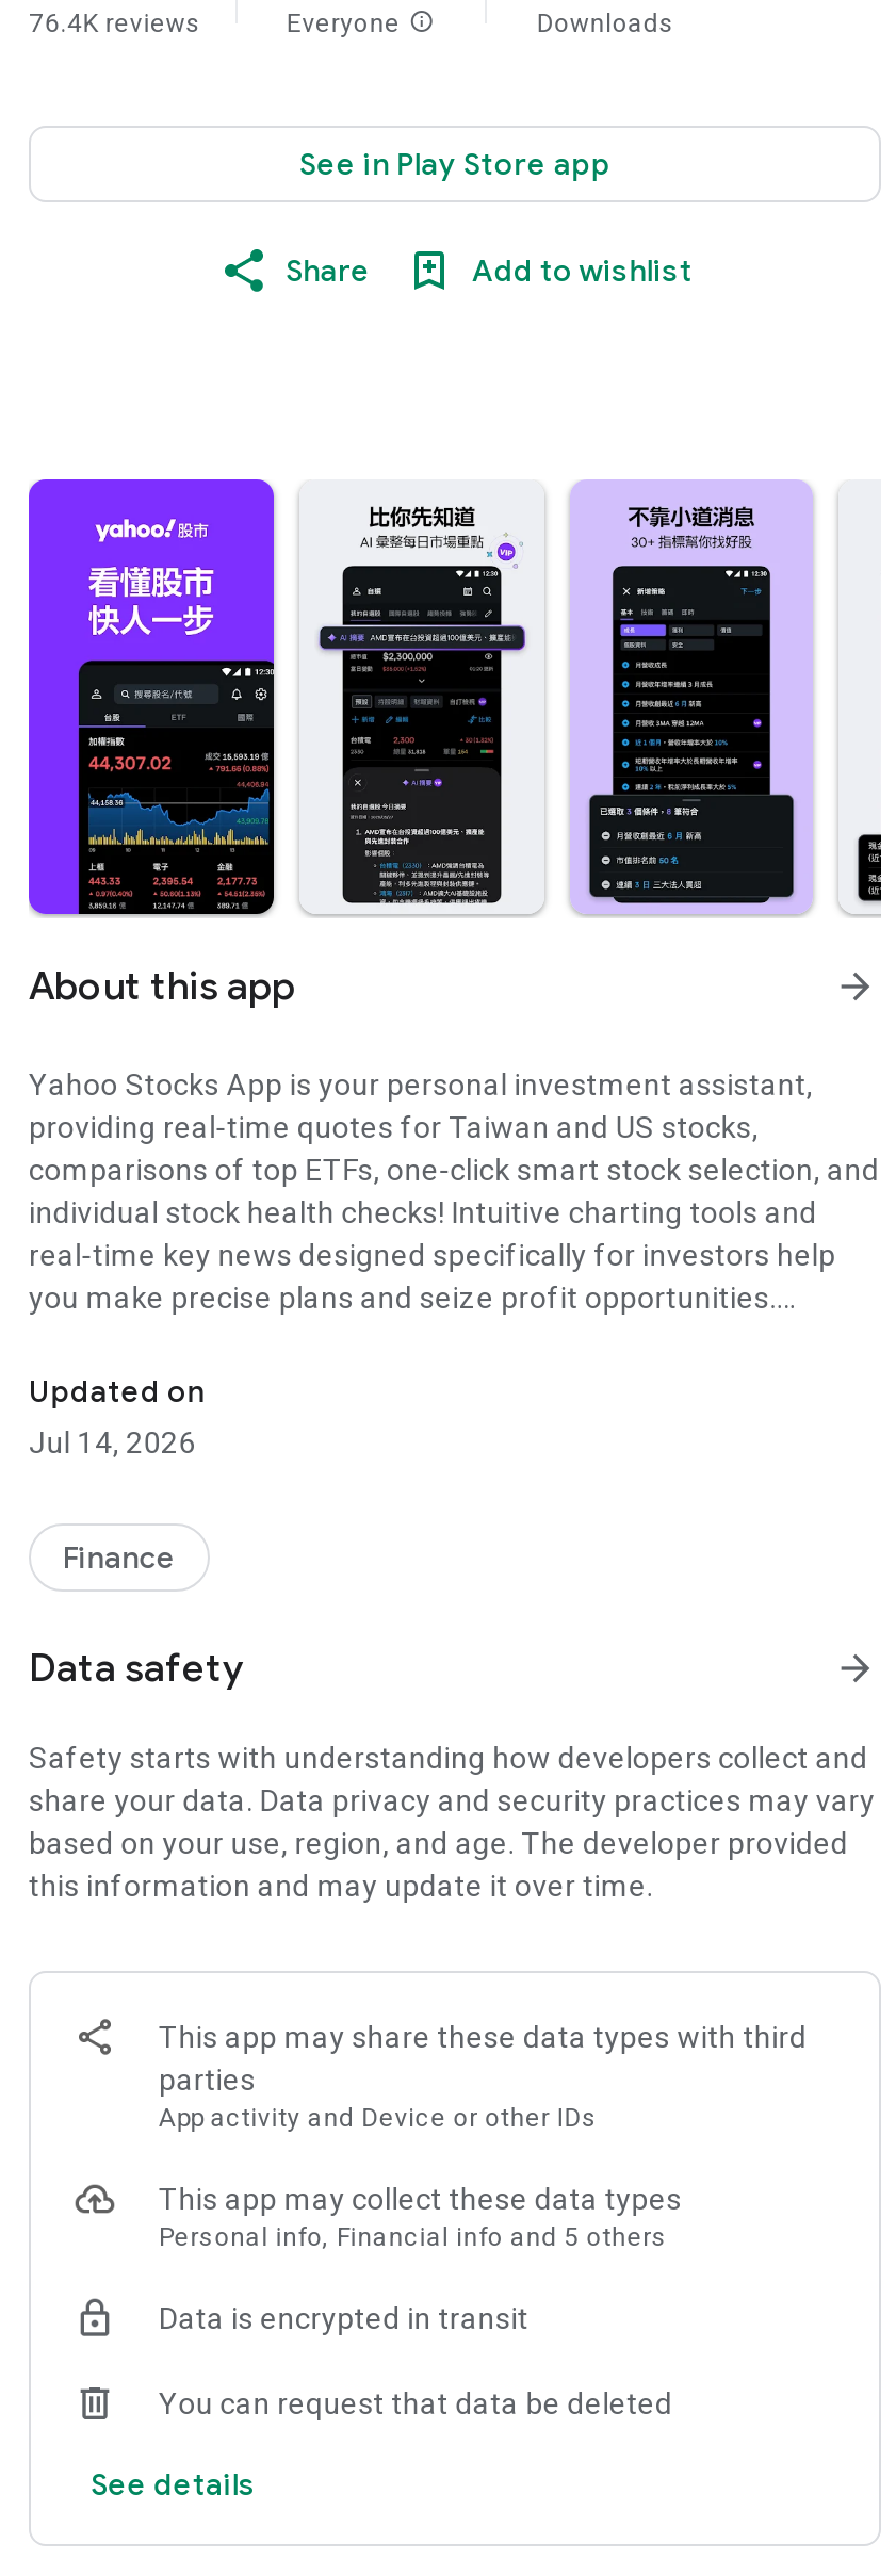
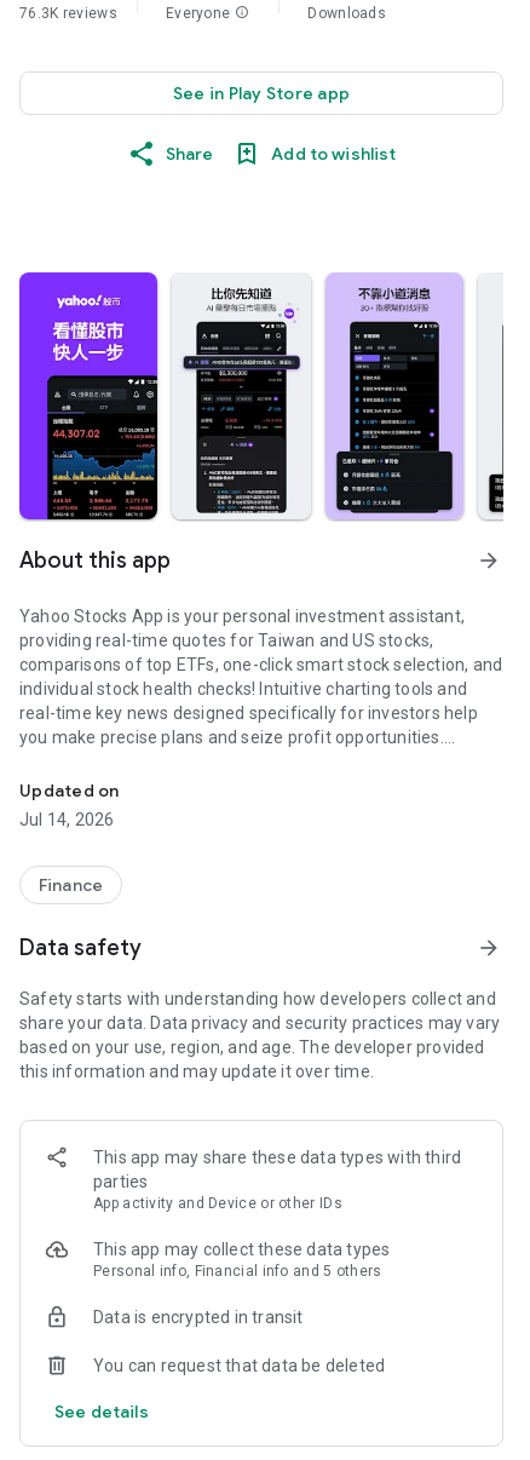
- 76.4K reviews
+ 76.3K reviews
